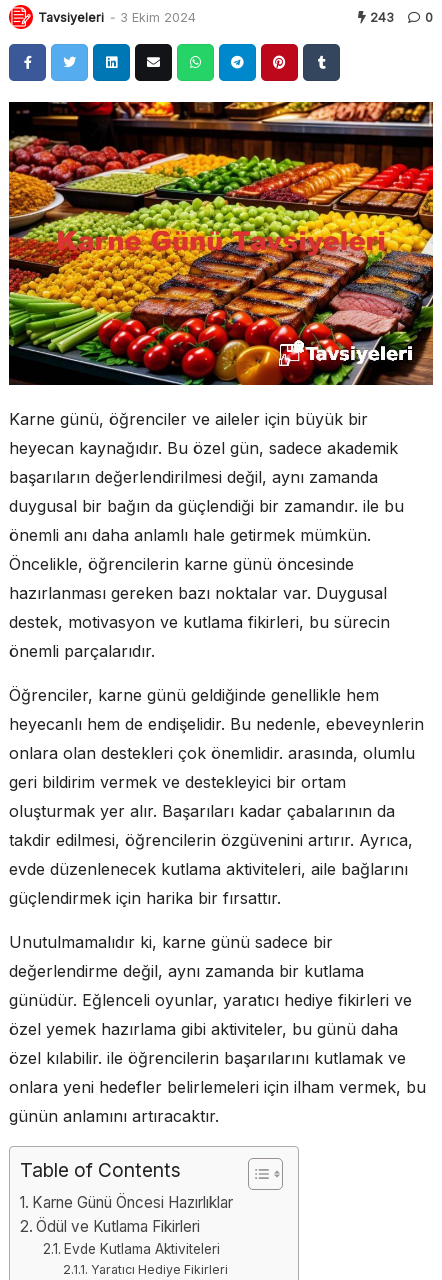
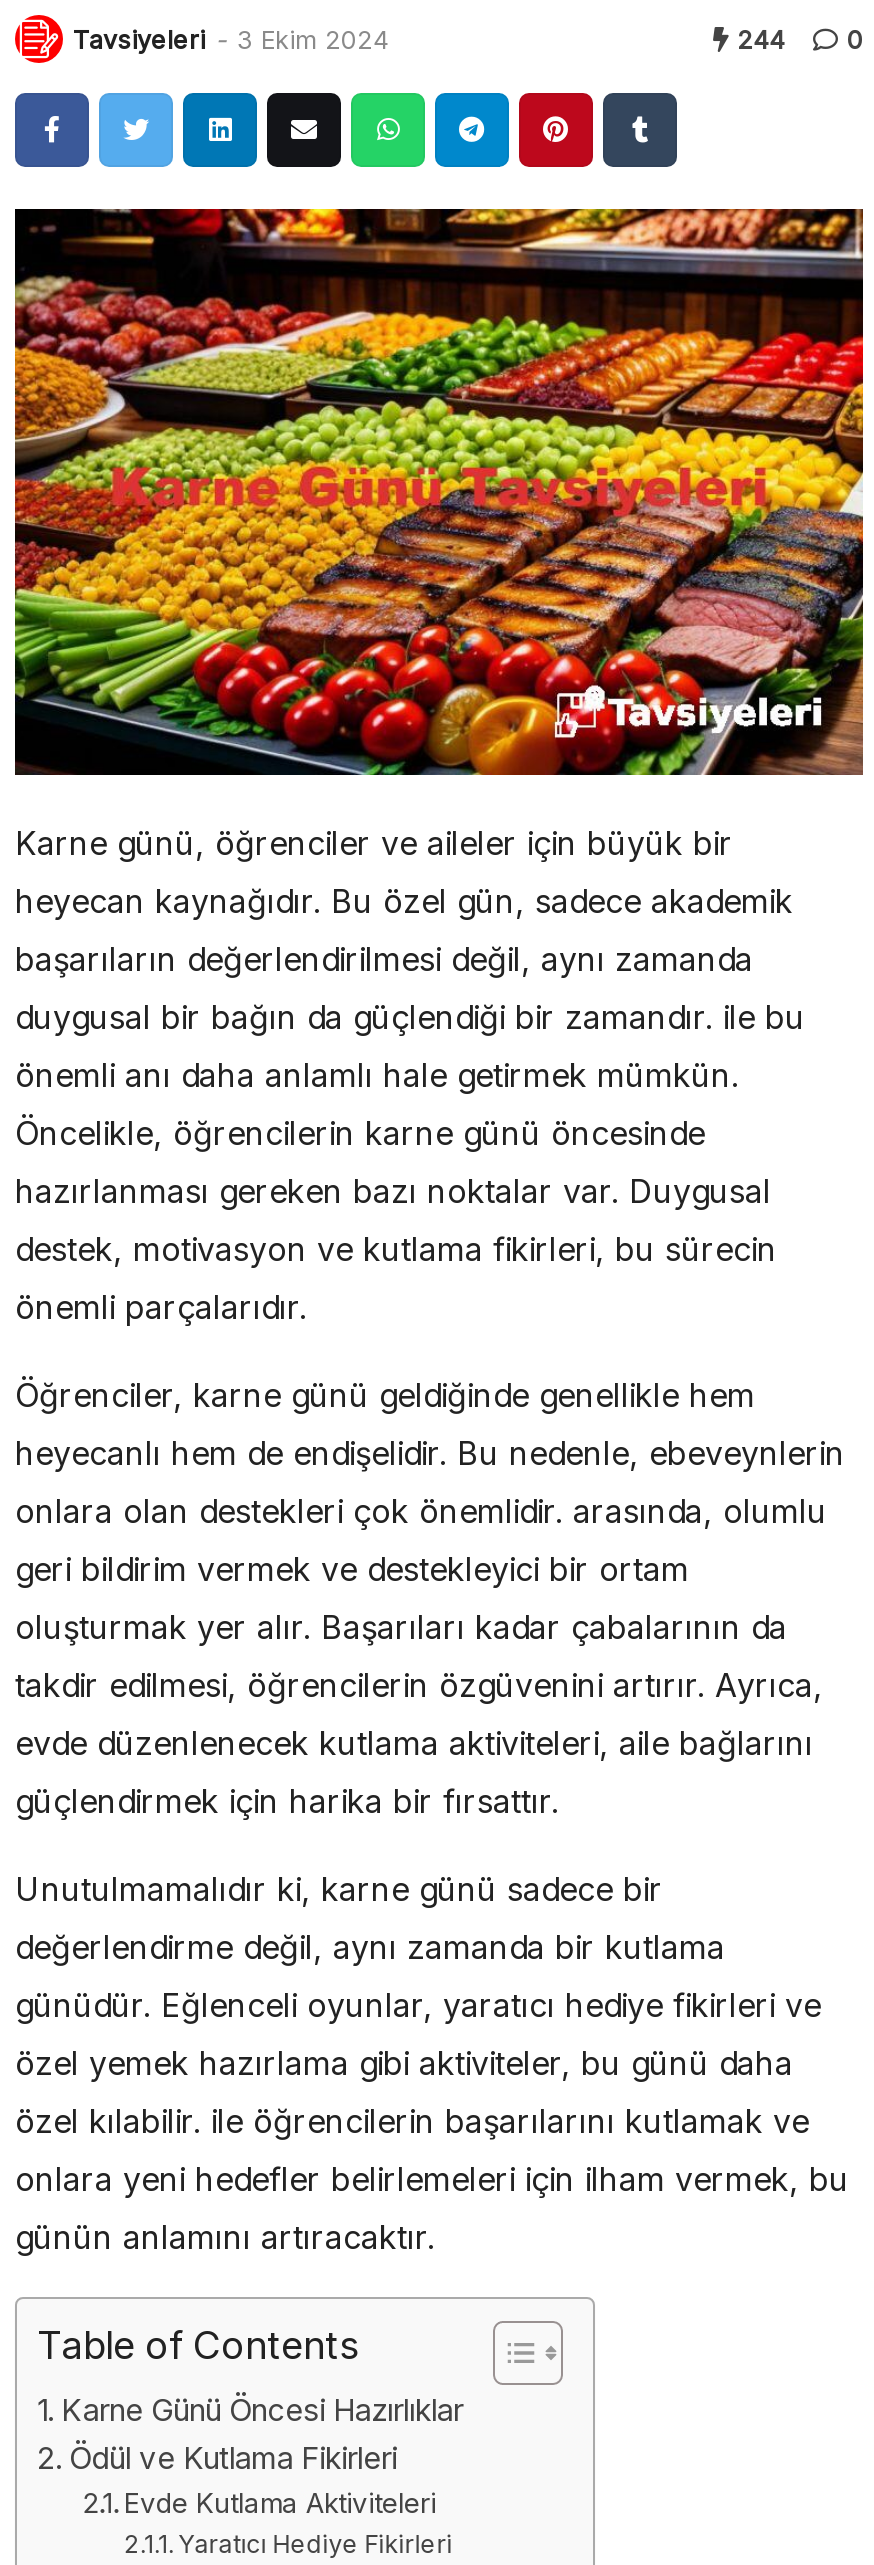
- 243 0
+ 244 0
